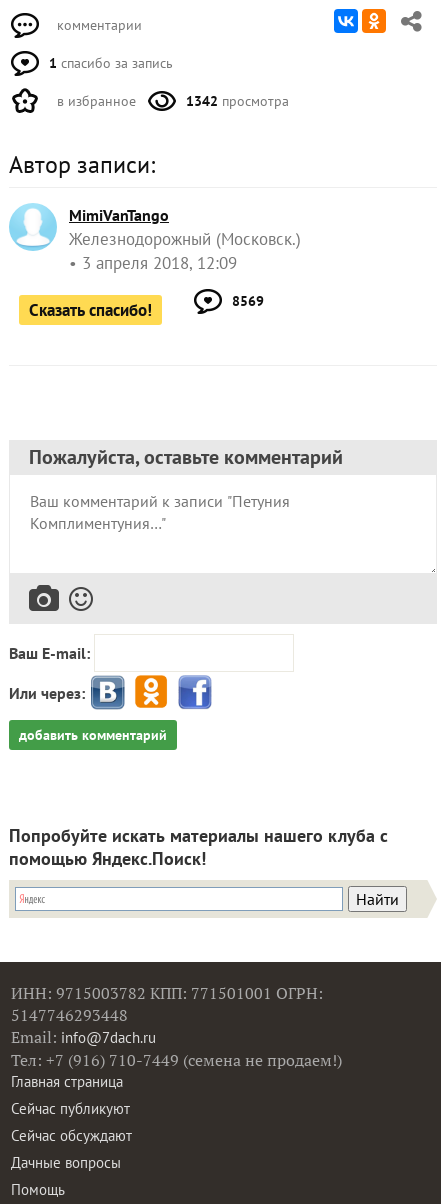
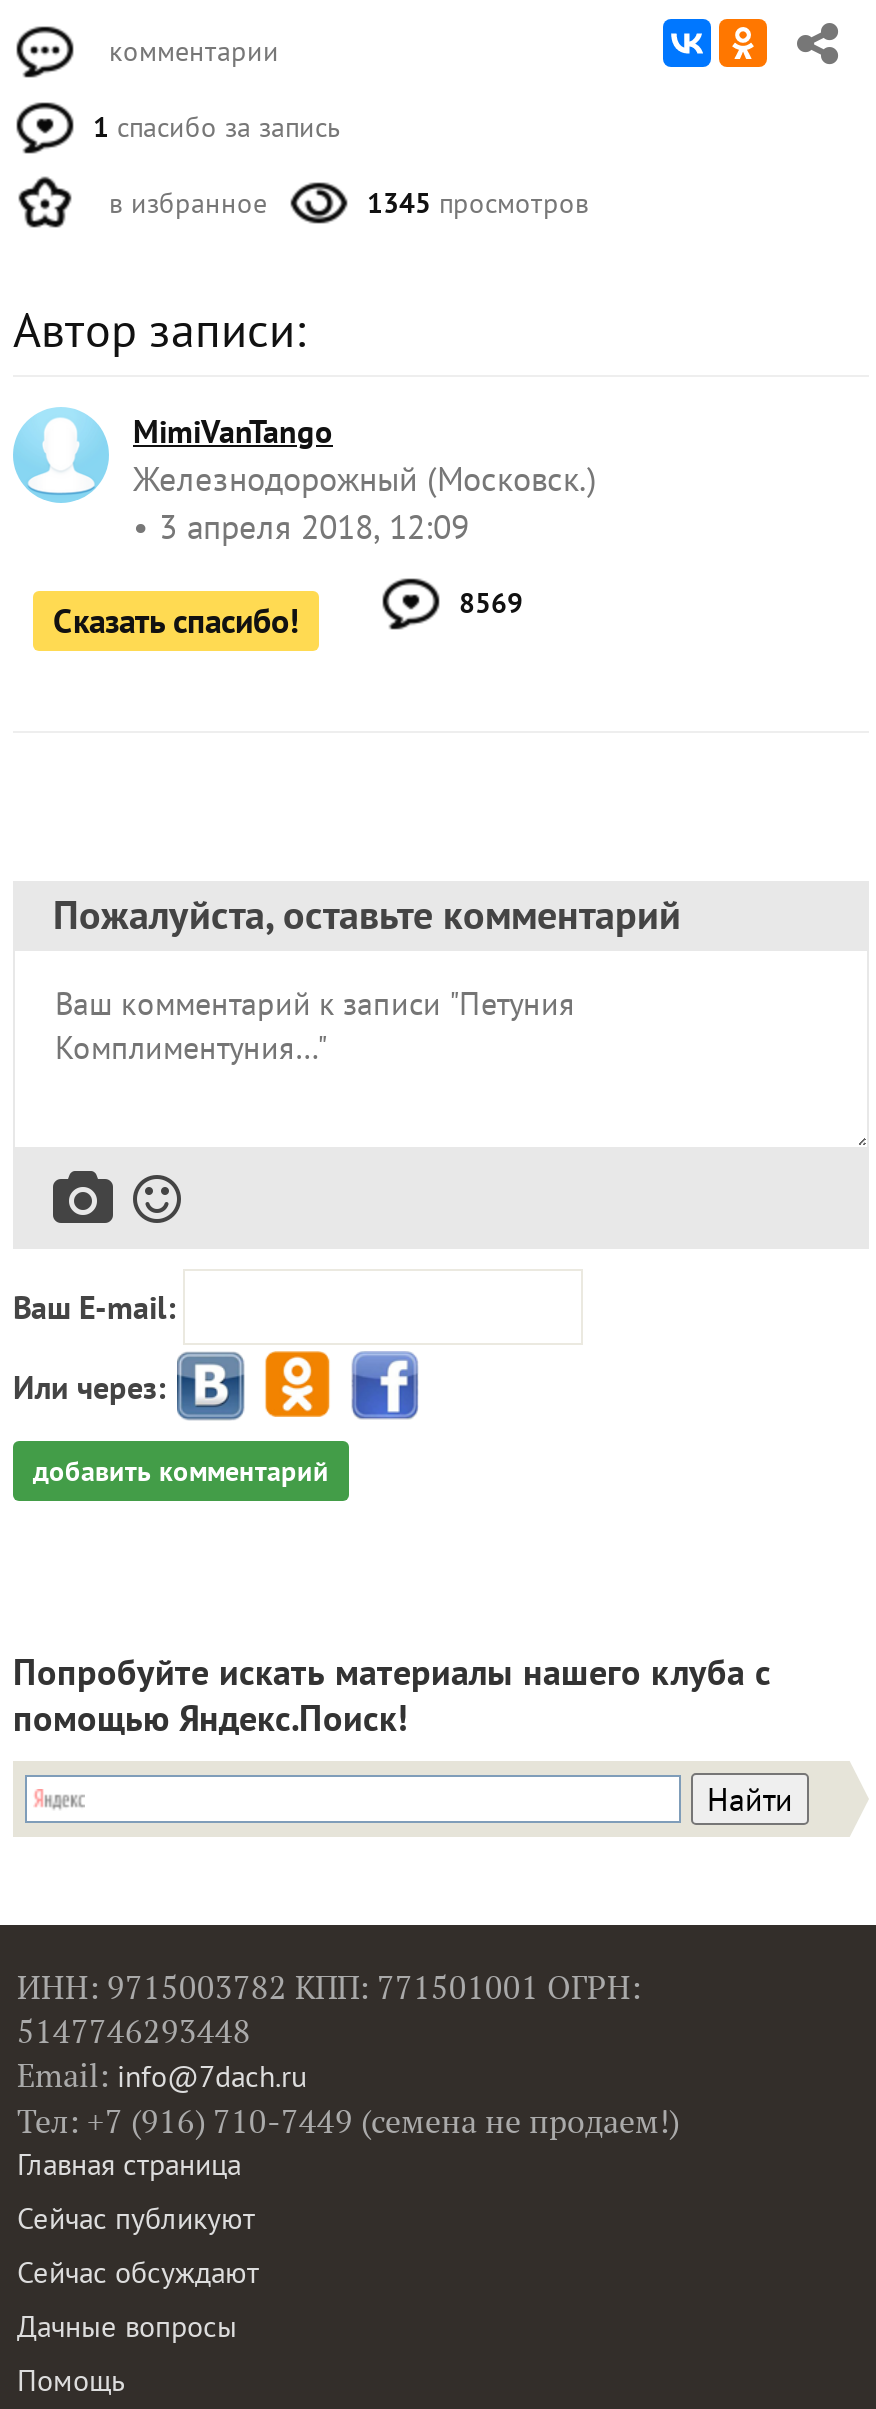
- 1342 просмотра
+ 1345 просмотров
